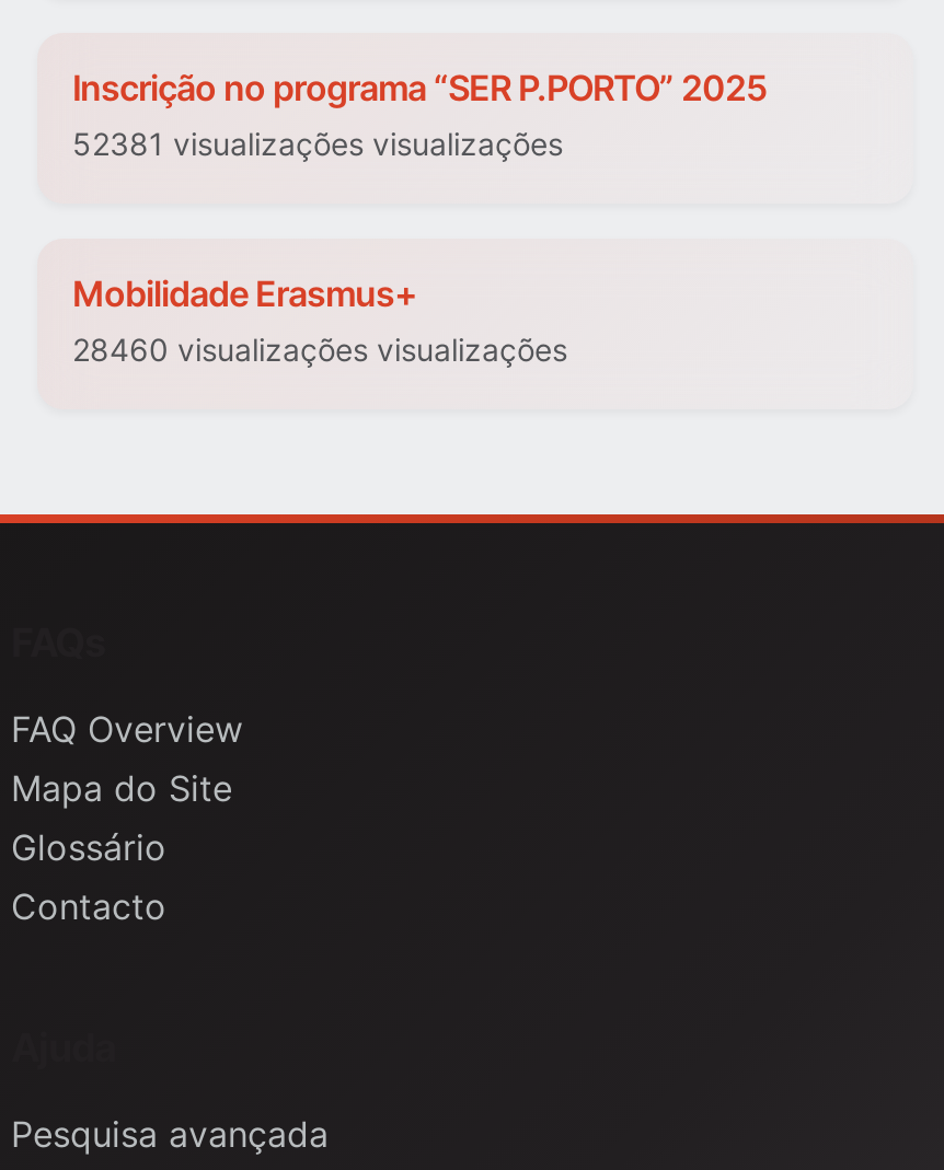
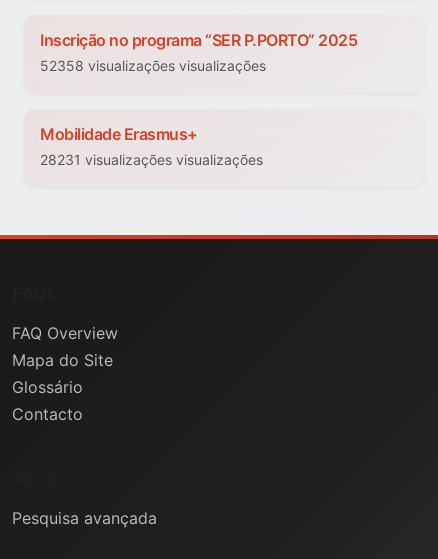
- 52381 visualizações visualizações
+ 52358 visualizações visualizações

- 28460 visualizações visualizações
+ 28231 visualizações visualizações
